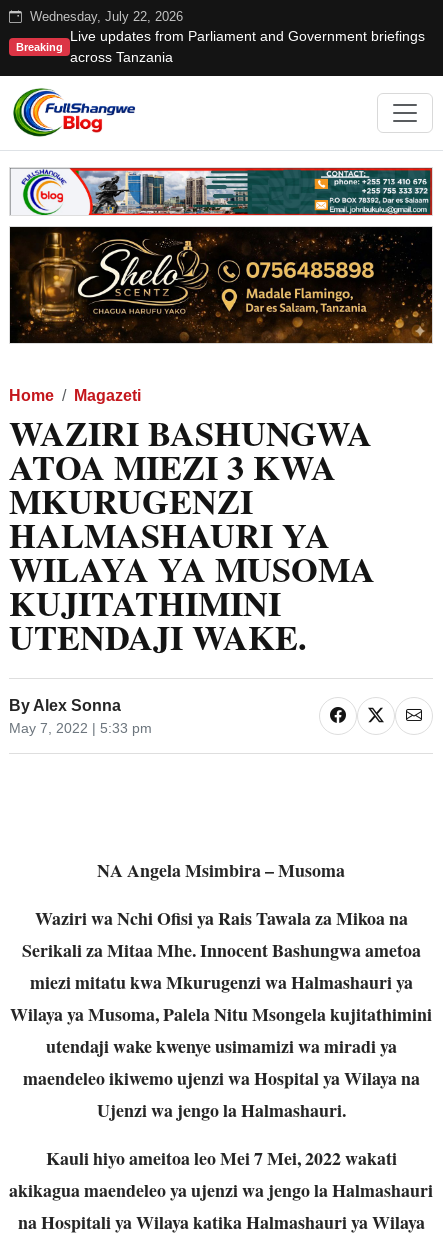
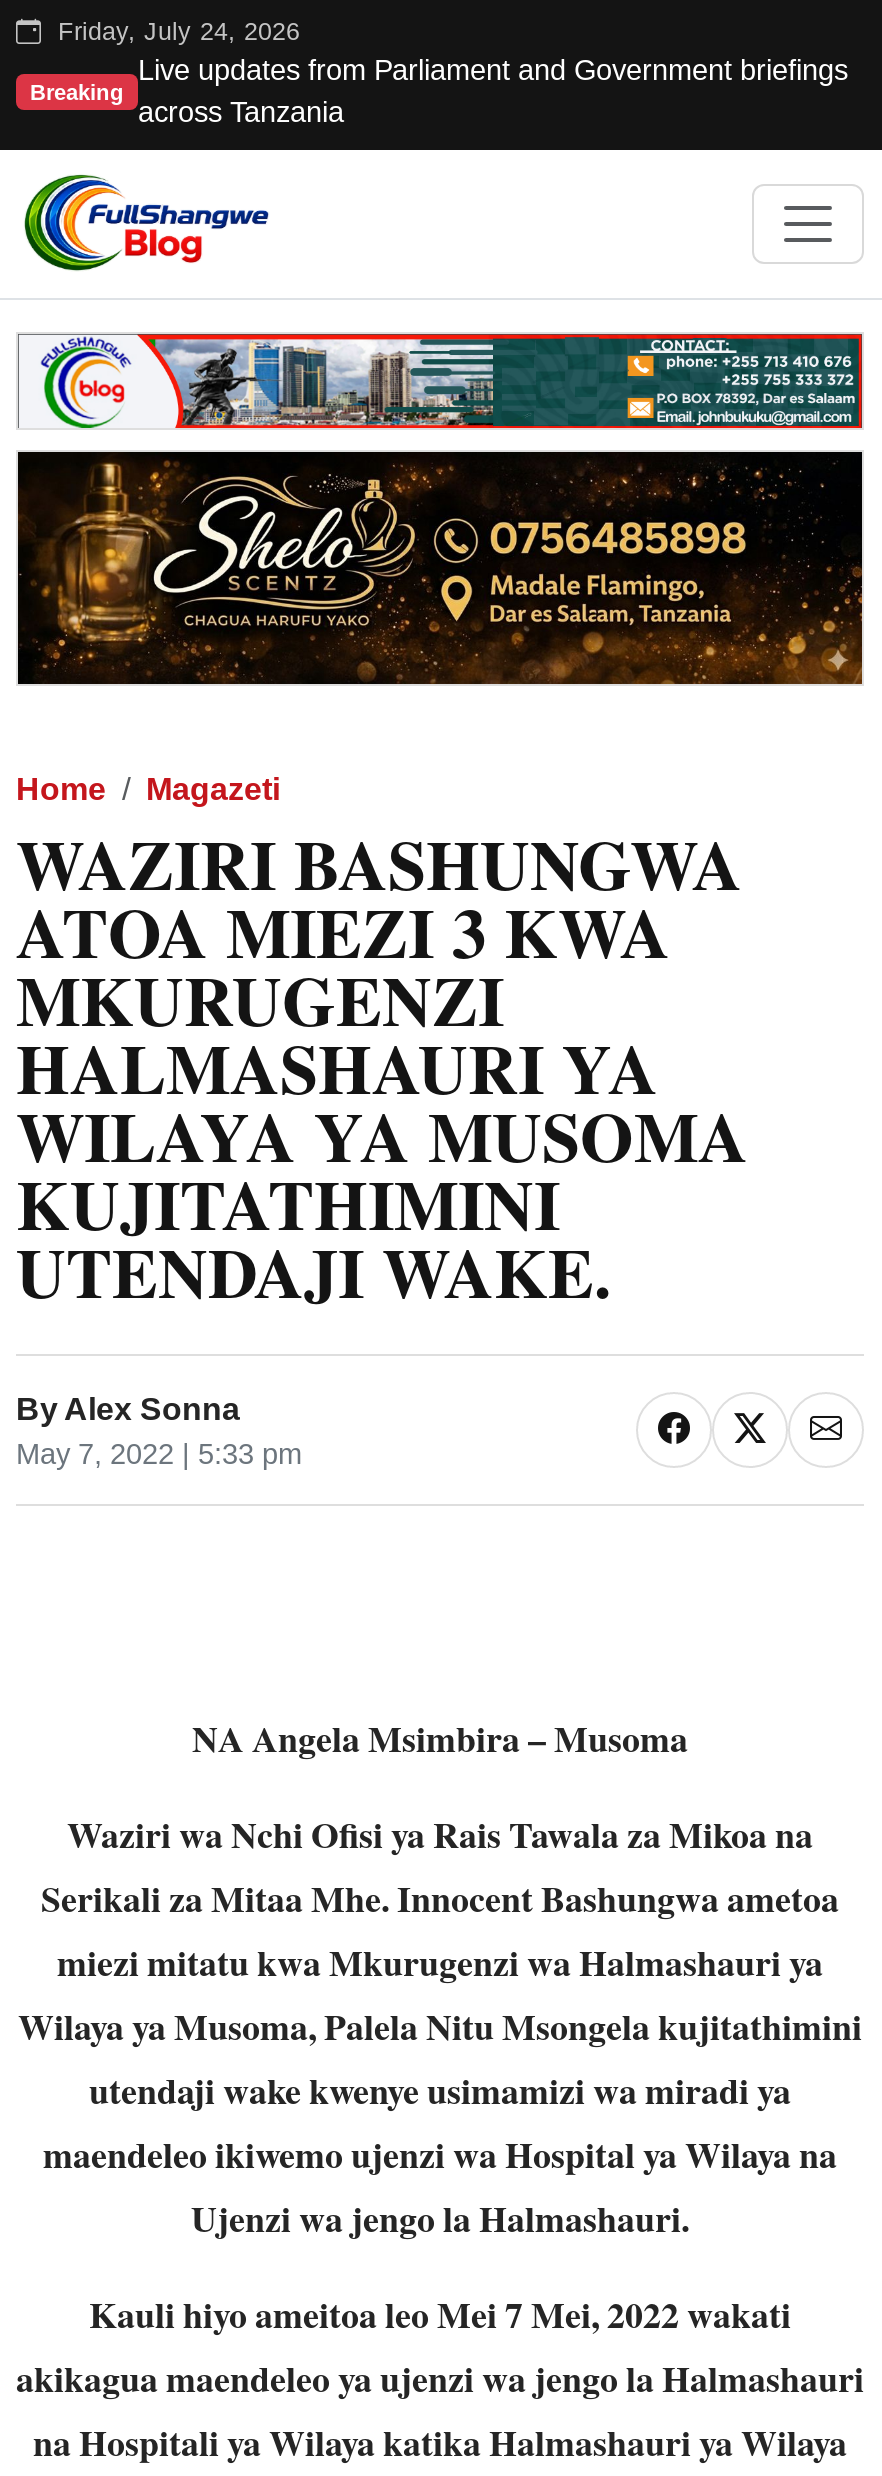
- Wednesday, July 22, 2026
+ Friday, July 24, 2026
